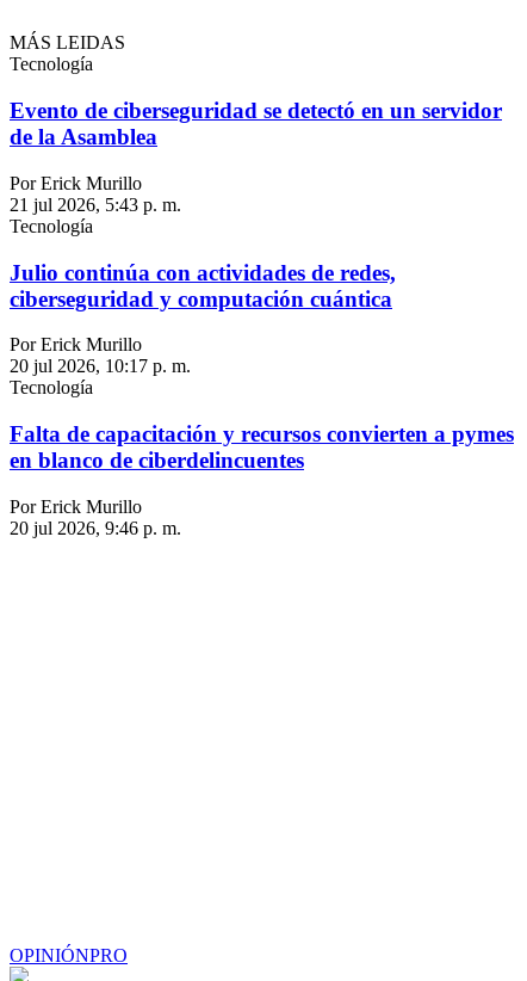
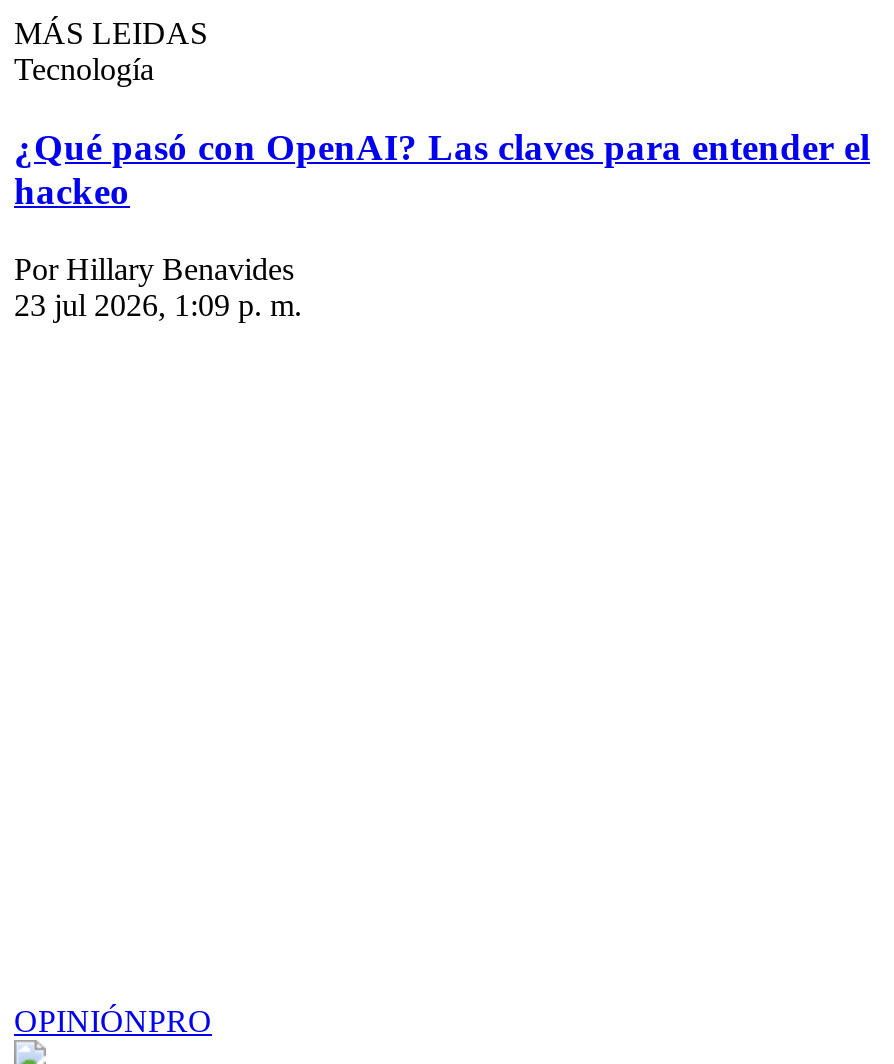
- Evento de ciberseguridad se detectó en un servidor
- de la Asamblea
- Por Erick Murillo
- 21 jul 2026, 5:43 p. m.
- Tecnología
- Julio continúa con actividades de redes,
- ciberseguridad y computación cuántica
- Por Erick Murillo
- 20 jul 2026, 10:17 p. m.
- Tecnología
- Falta de capacitación y recursos convierten a pymes
- en blanco de ciberdelincuentes
- Por Erick Murillo
- 20 jul 2026, 9:46 p. m.
+ ¿Qué pasó con OpenAI? Las claves para entender el
+ hackeo
+ Por Hillary Benavides
+ 23 jul 2026, 1:09 p. m.
